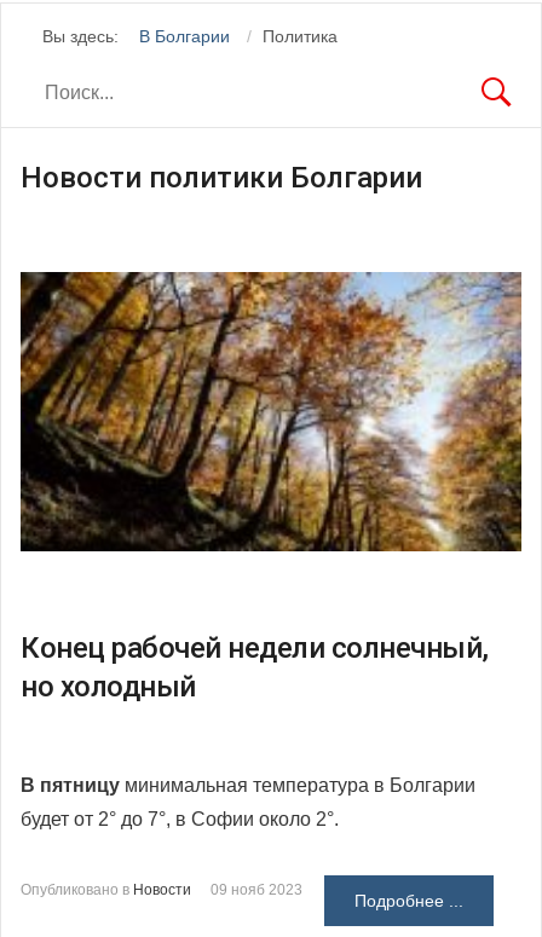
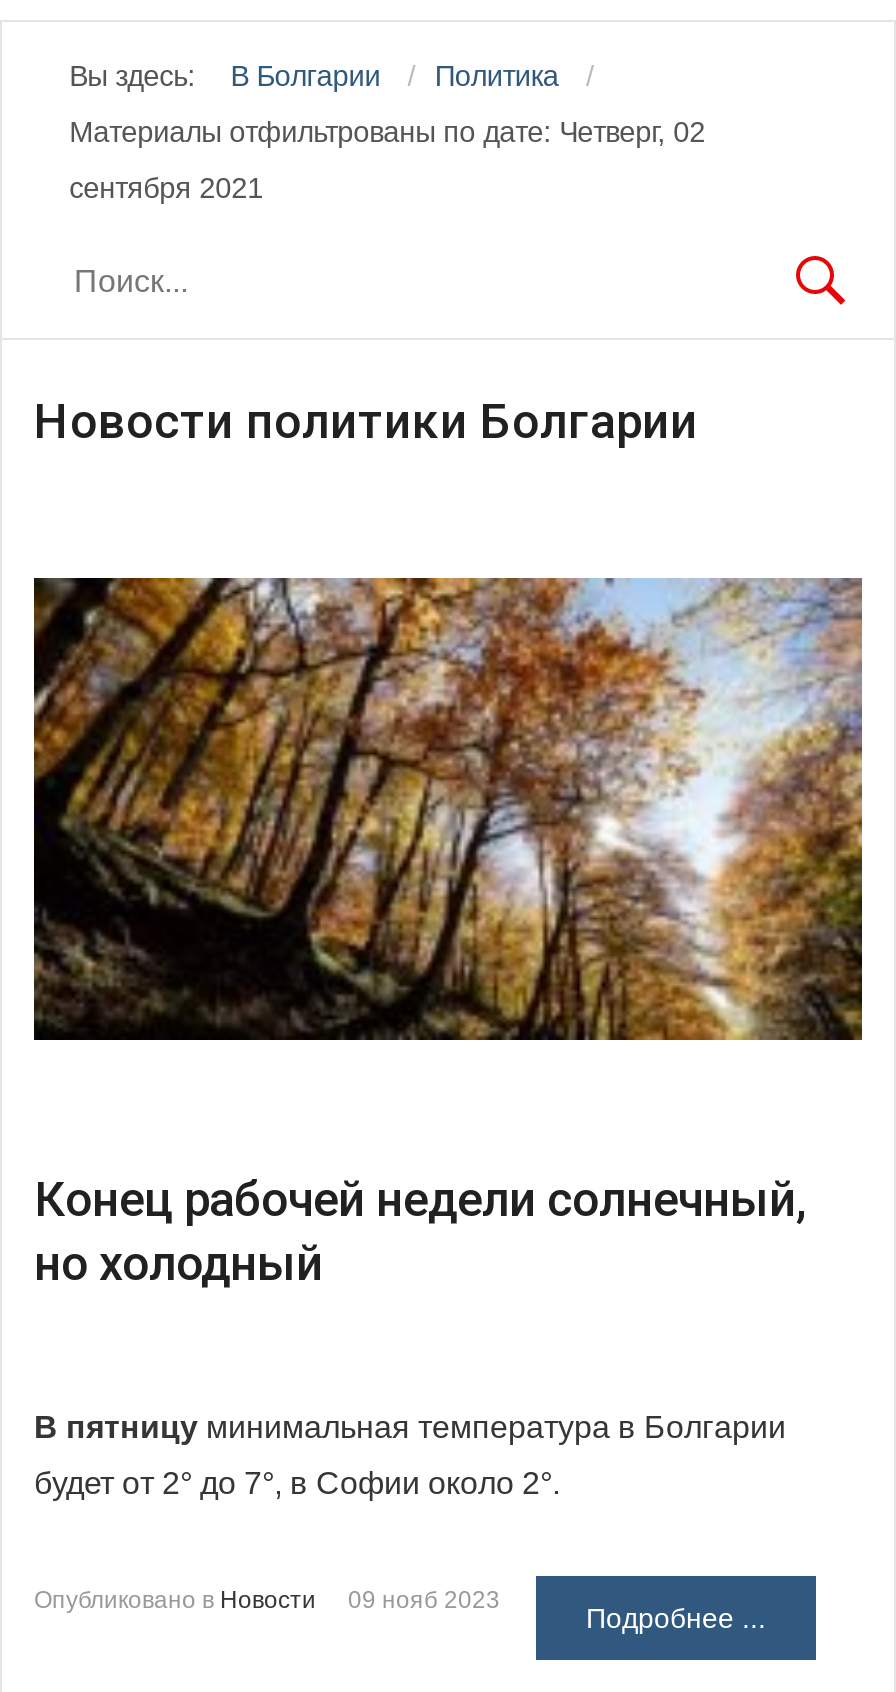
+ Материалы отфильтрованы по дате: Четверг, 02
+ сентября 2021
